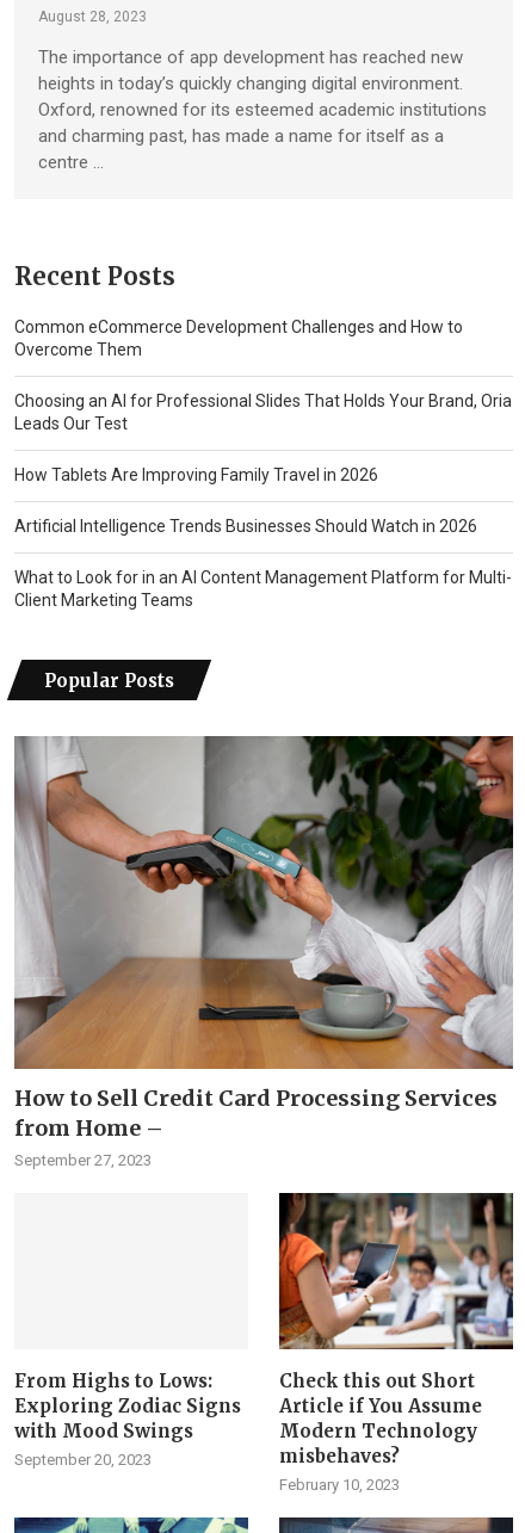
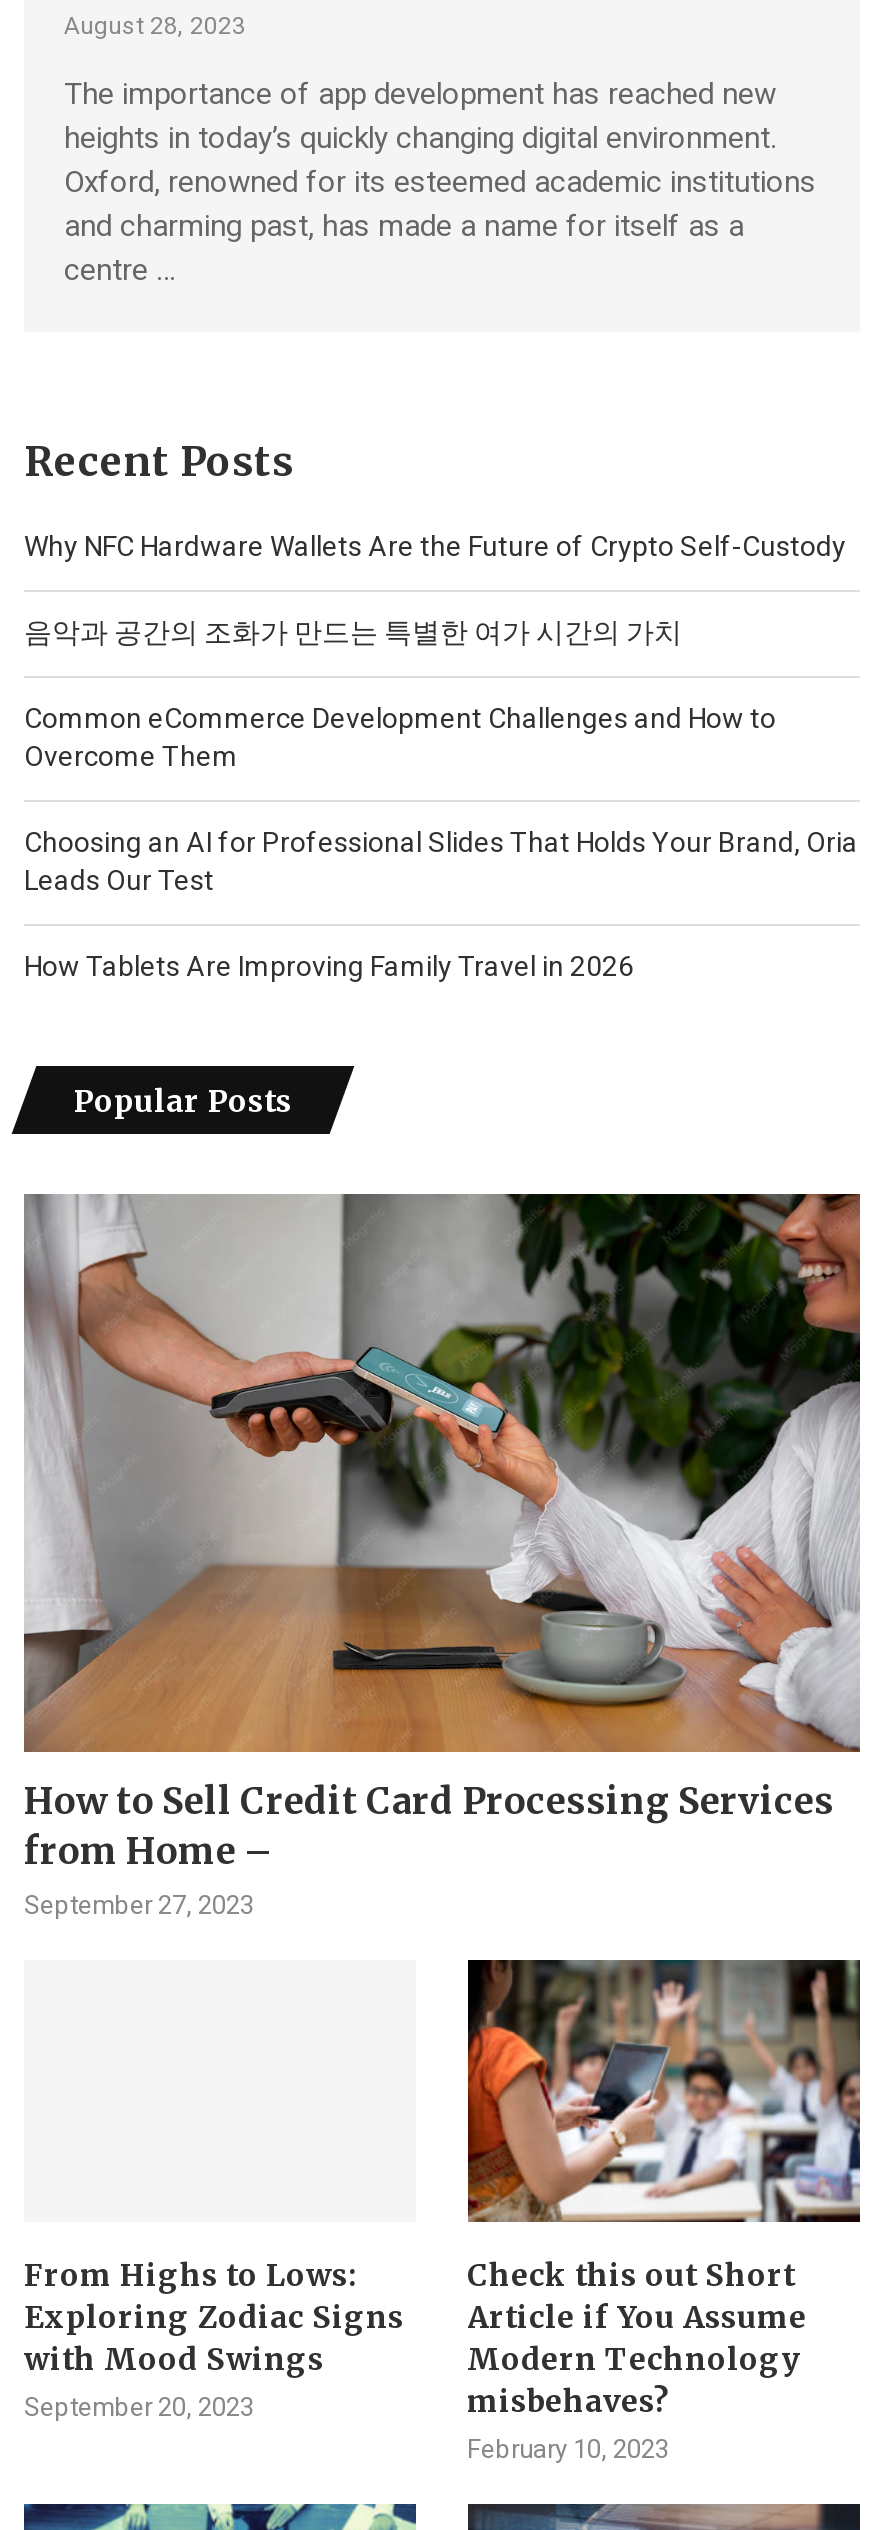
+ Why NFC Hardware Wallets Are the Future of Crypto Self-Custody
+ 음악과 공간의 조화가 만드는 특별한 여가 시간의 가치

moved down: Common eCommerce Development Challenges and How to | Overcome Them | Choosing an AI for Professional Slides That Holds Your Brand, Oria | Leads Our Test | How Tablets Are Improving Family Travel in 2026

- Artificial Intelligence Trends Businesses Should Watch in 2026
- What to Look for in an AI Content Management Platform for Multi-
- Client Marketing Teams
